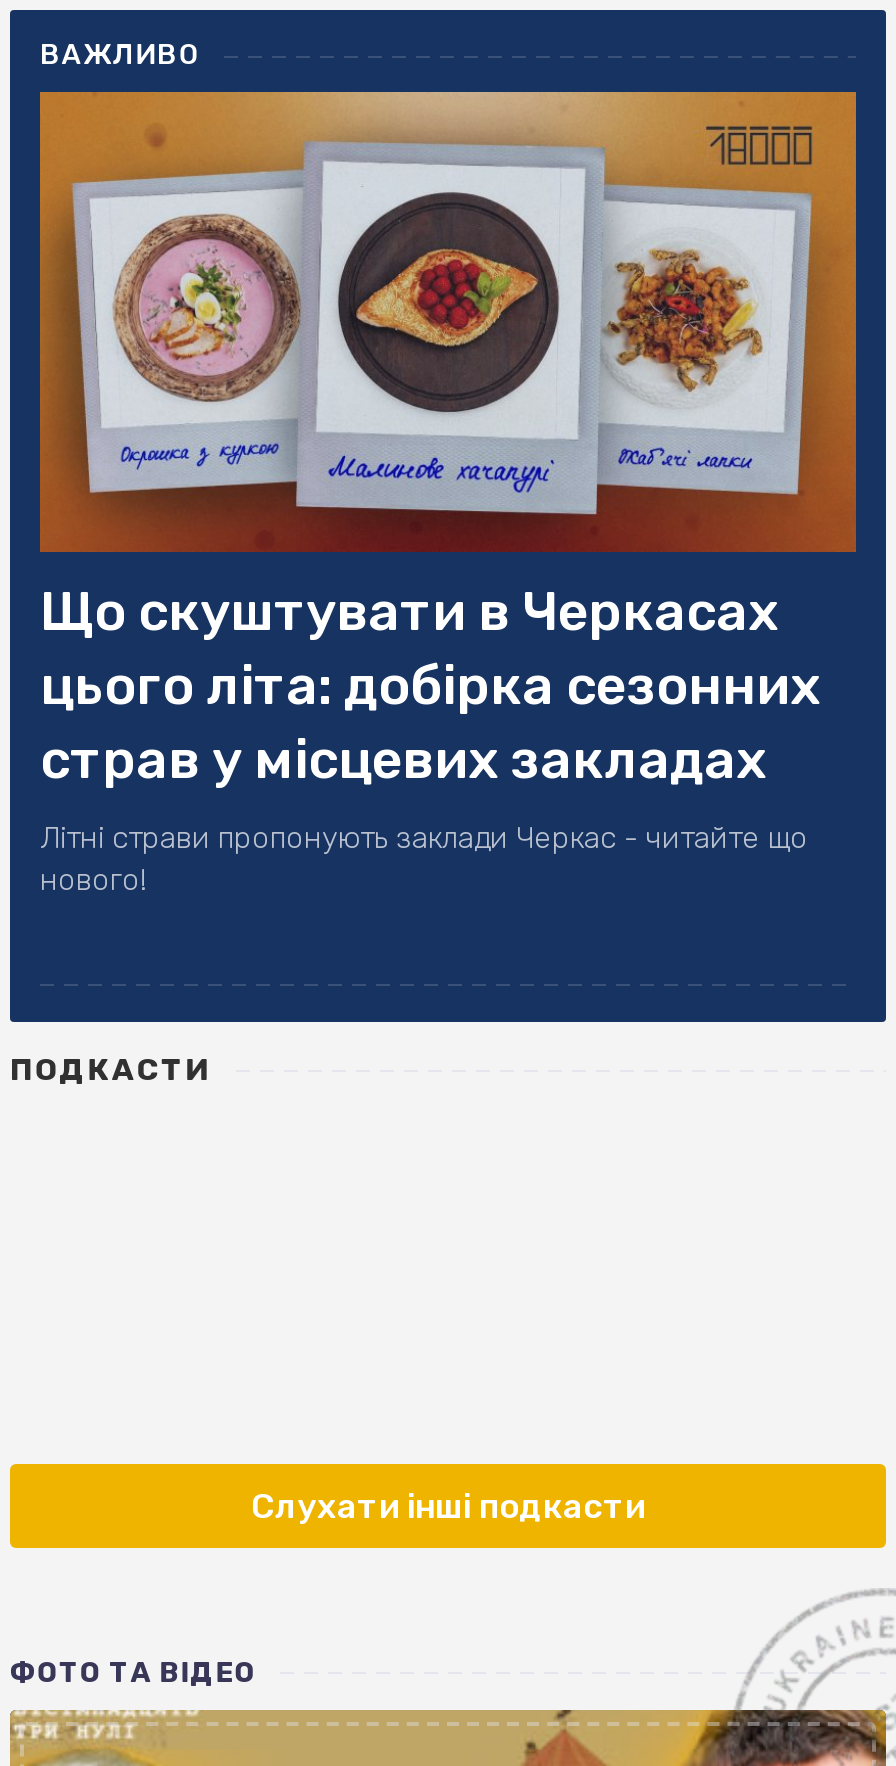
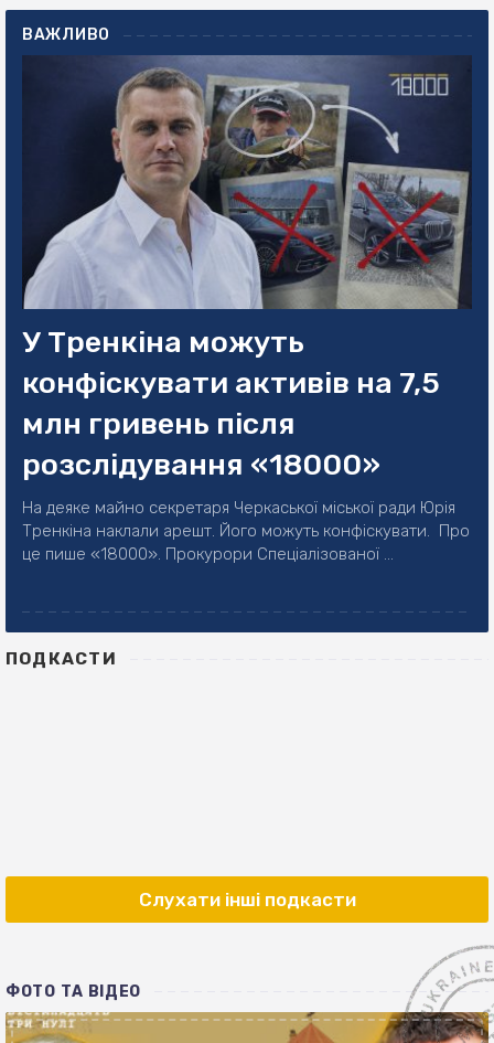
- [image]
- Що скуштувати в Черкасах
- цього літа: добірка сезонних
- страв у місцевих закладах
+ [image]
+ У Тренкіна можуть
+ конфіскувати активів на 7,5
+ млн гривень після
+ розслідування «18000»

- Літні страви пропонують заклади Черкас - читайте що
- нового!
+ На деяке майно секретаря Черкаської міської ради Юрія
+ Тренкіна наклали арешт. Його можуть конфіскувати. Про
+ це пише «18000». Прокурори Спеціалізованої ...
